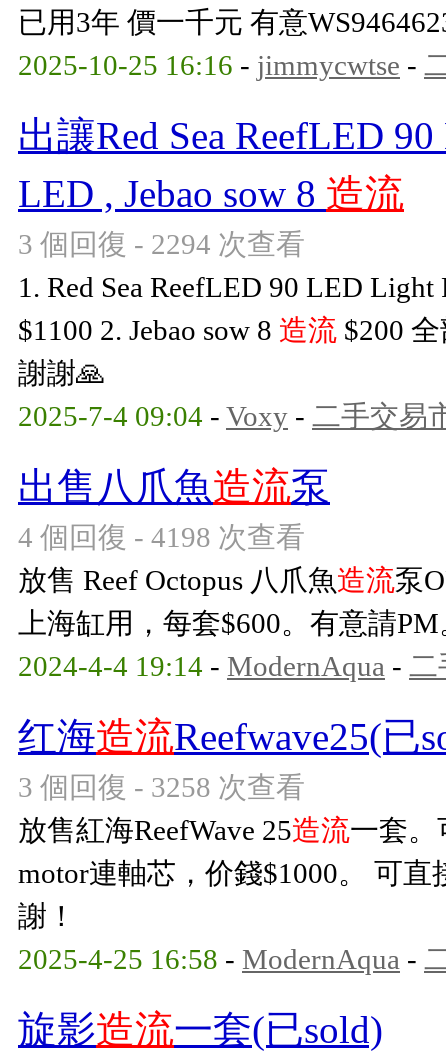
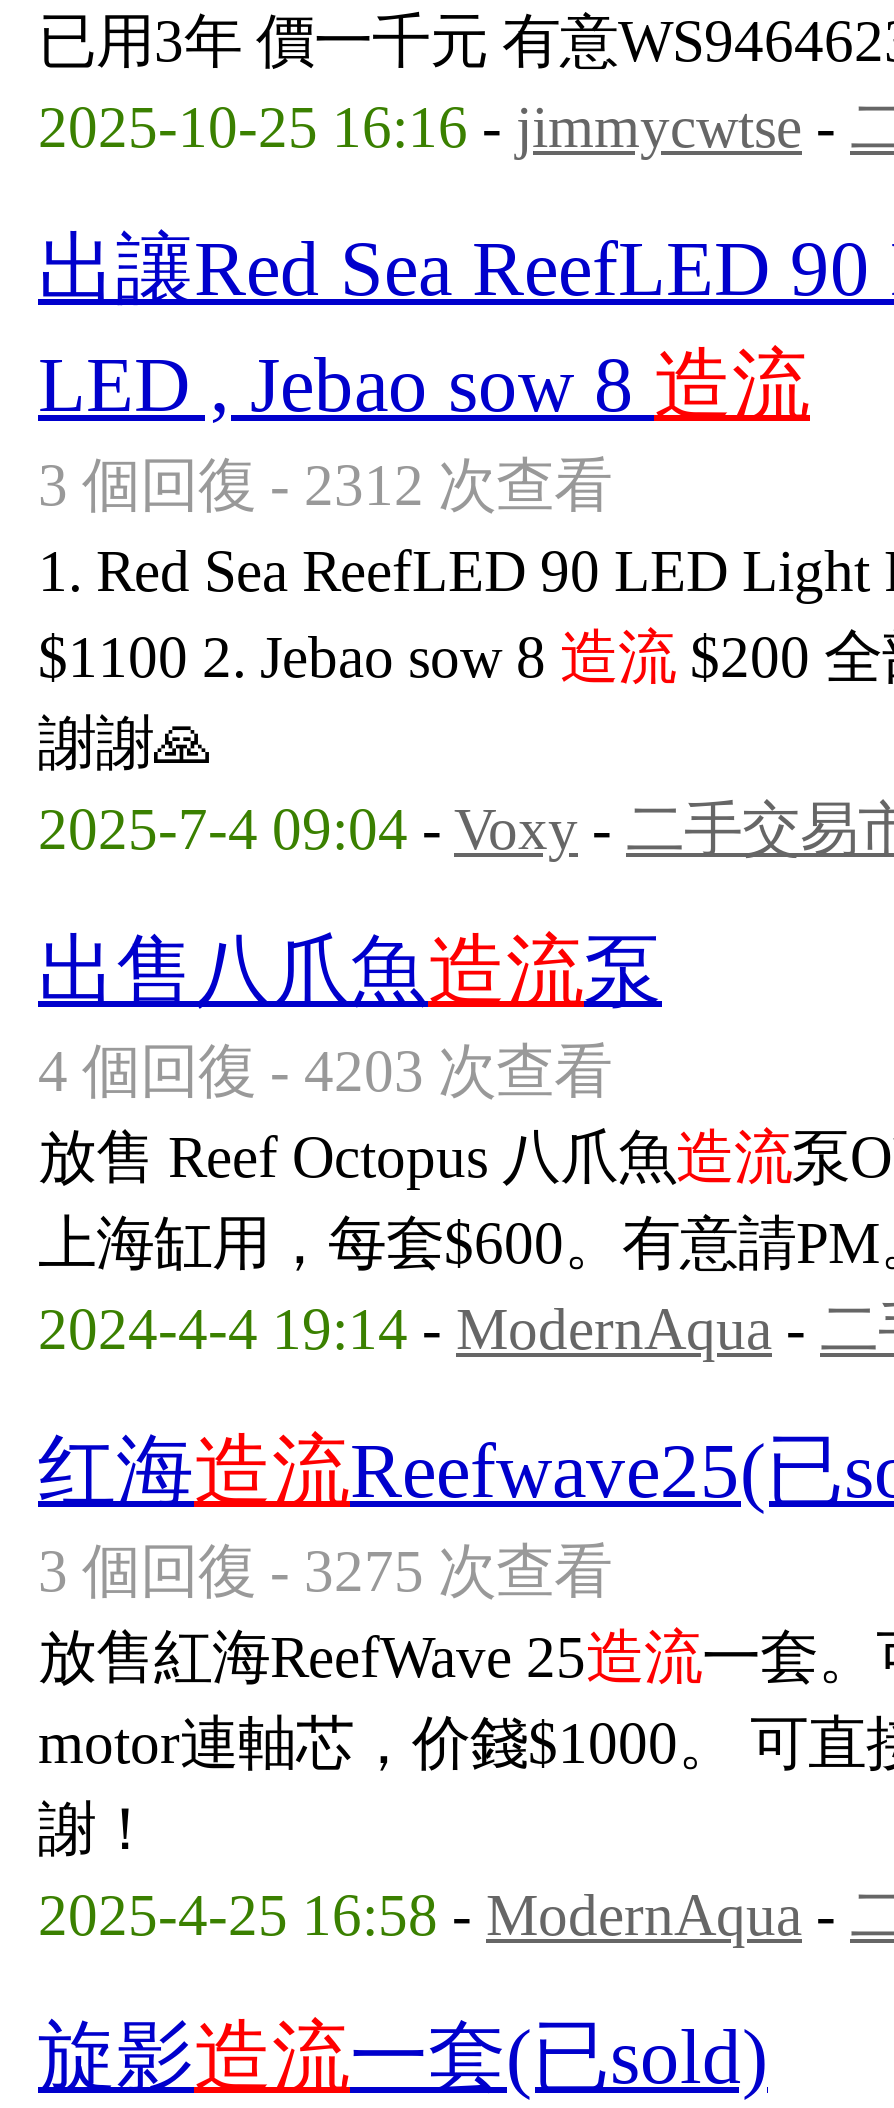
- 3 個回復 - 2294 次查看
+ 3 個回復 - 2312 次查看

- 4 個回復 - 4198 次查看
+ 4 個回復 - 4203 次查看

- 3 個回復 - 3258 次查看
+ 3 個回復 - 3275 次查看
